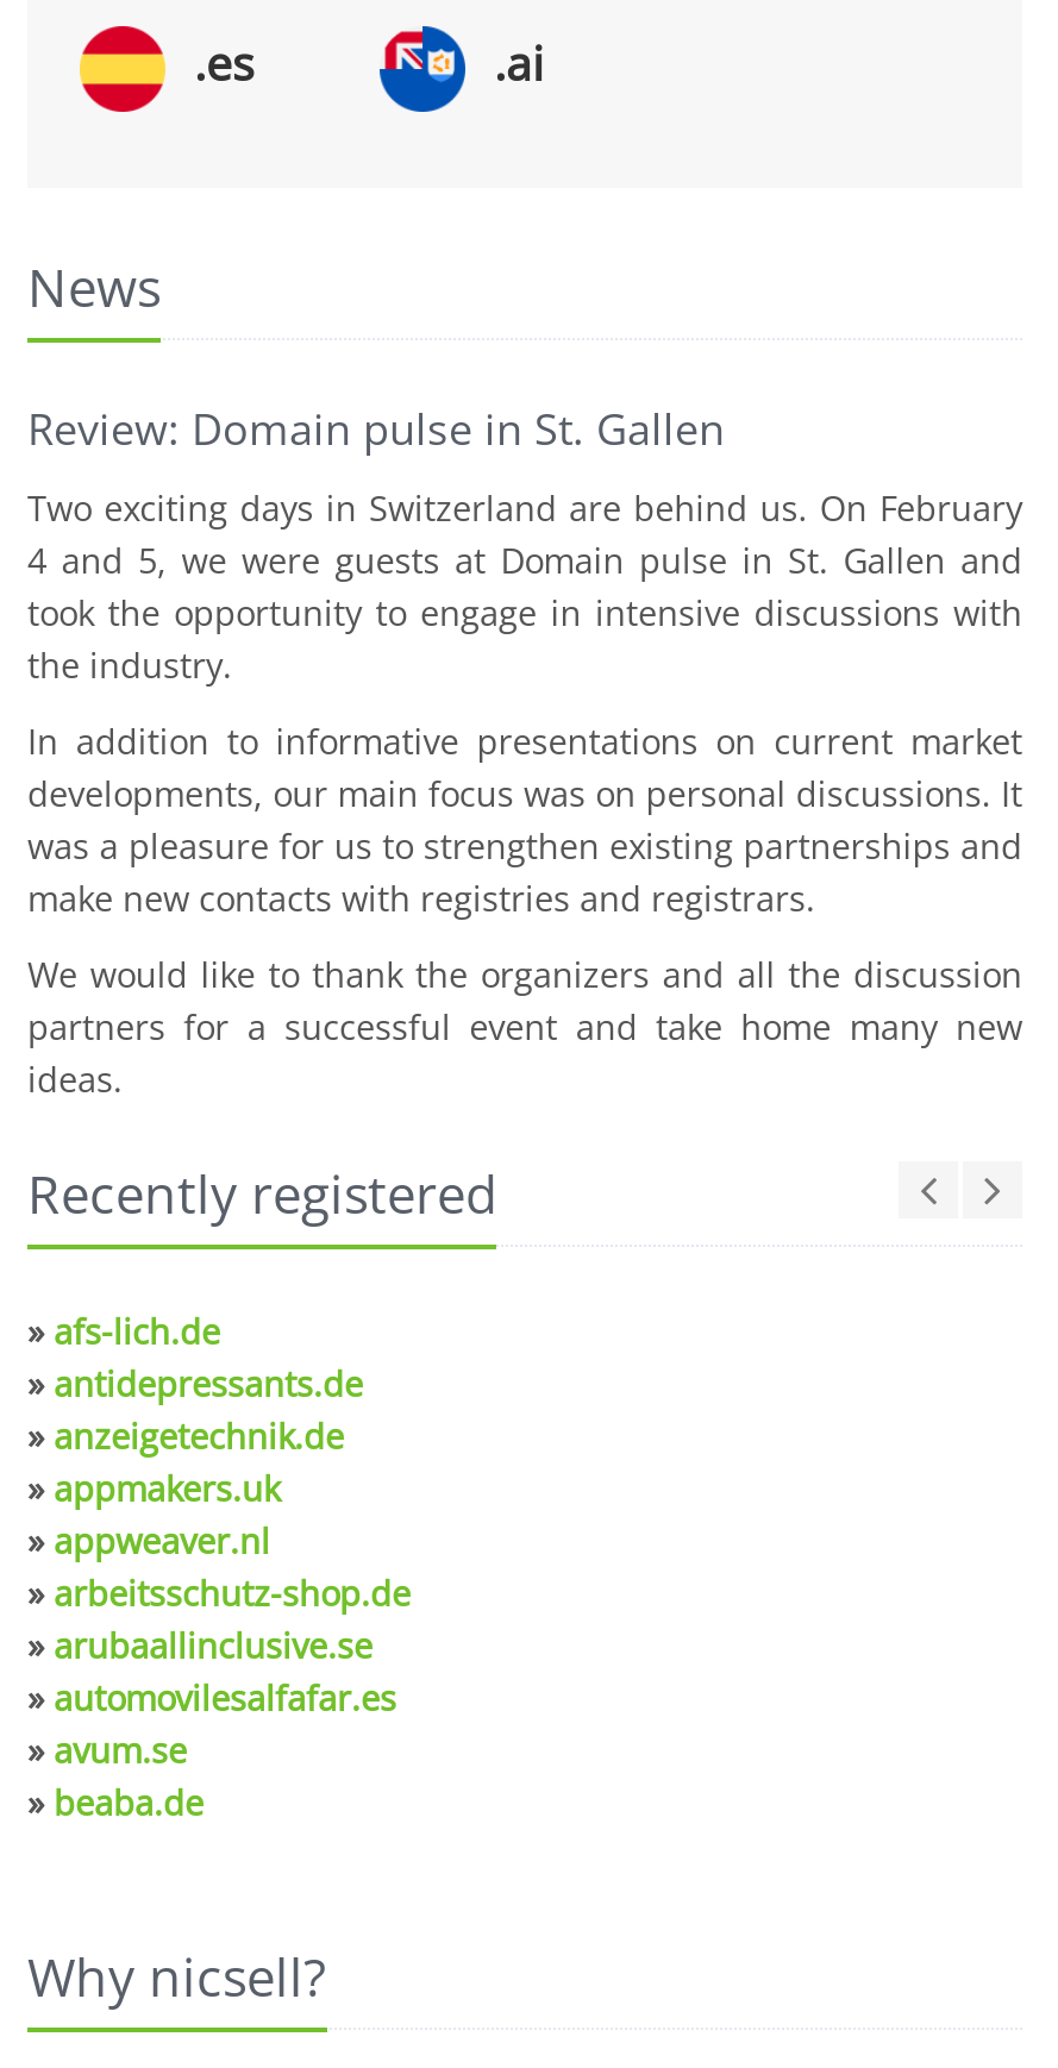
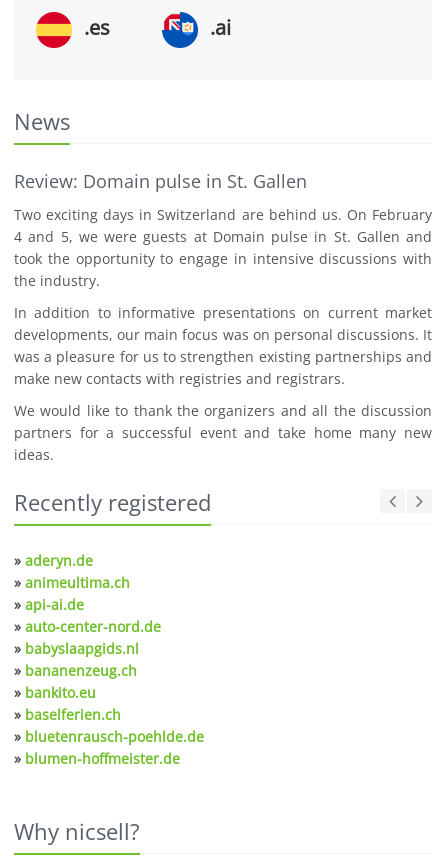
- » afs-lich.de
- » antidepressants.de
- » anzeigetechnik.de
- » appmakers.uk
- » appweaver.nl
- » arbeitsschutz-shop.de
- » arubaallinclusive.se
- » automovilesalfafar.es
- » avum.se
- » beaba.de
+ » aderyn.de
+ » animeultima.ch
+ » api-ai.de
+ » auto-center-nord.de
+ » babyslaapgids.nl
+ » bananenzeug.ch
+ » bankito.eu
+ » baselferien.ch
+ » bluetenrausch-poehlde.de
+ » blumen-hoffmeister.de
